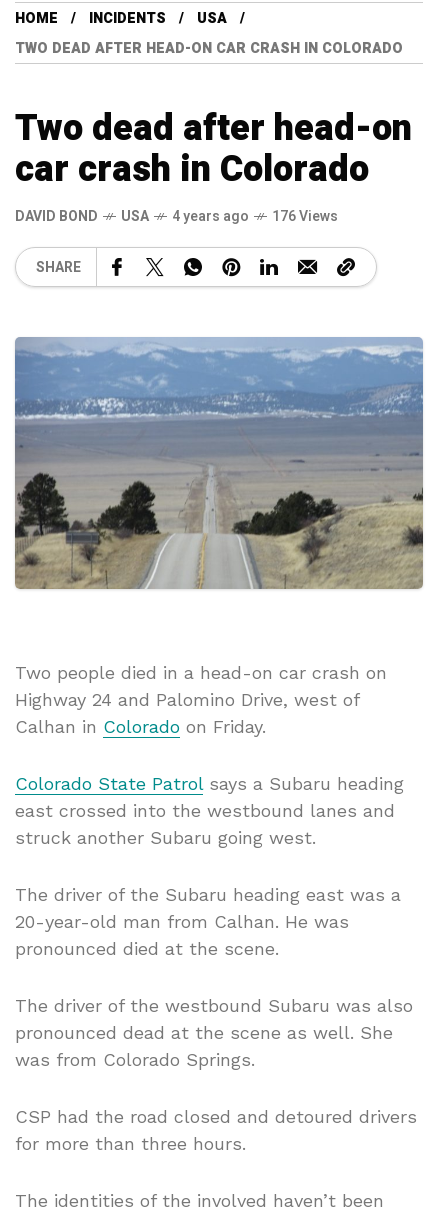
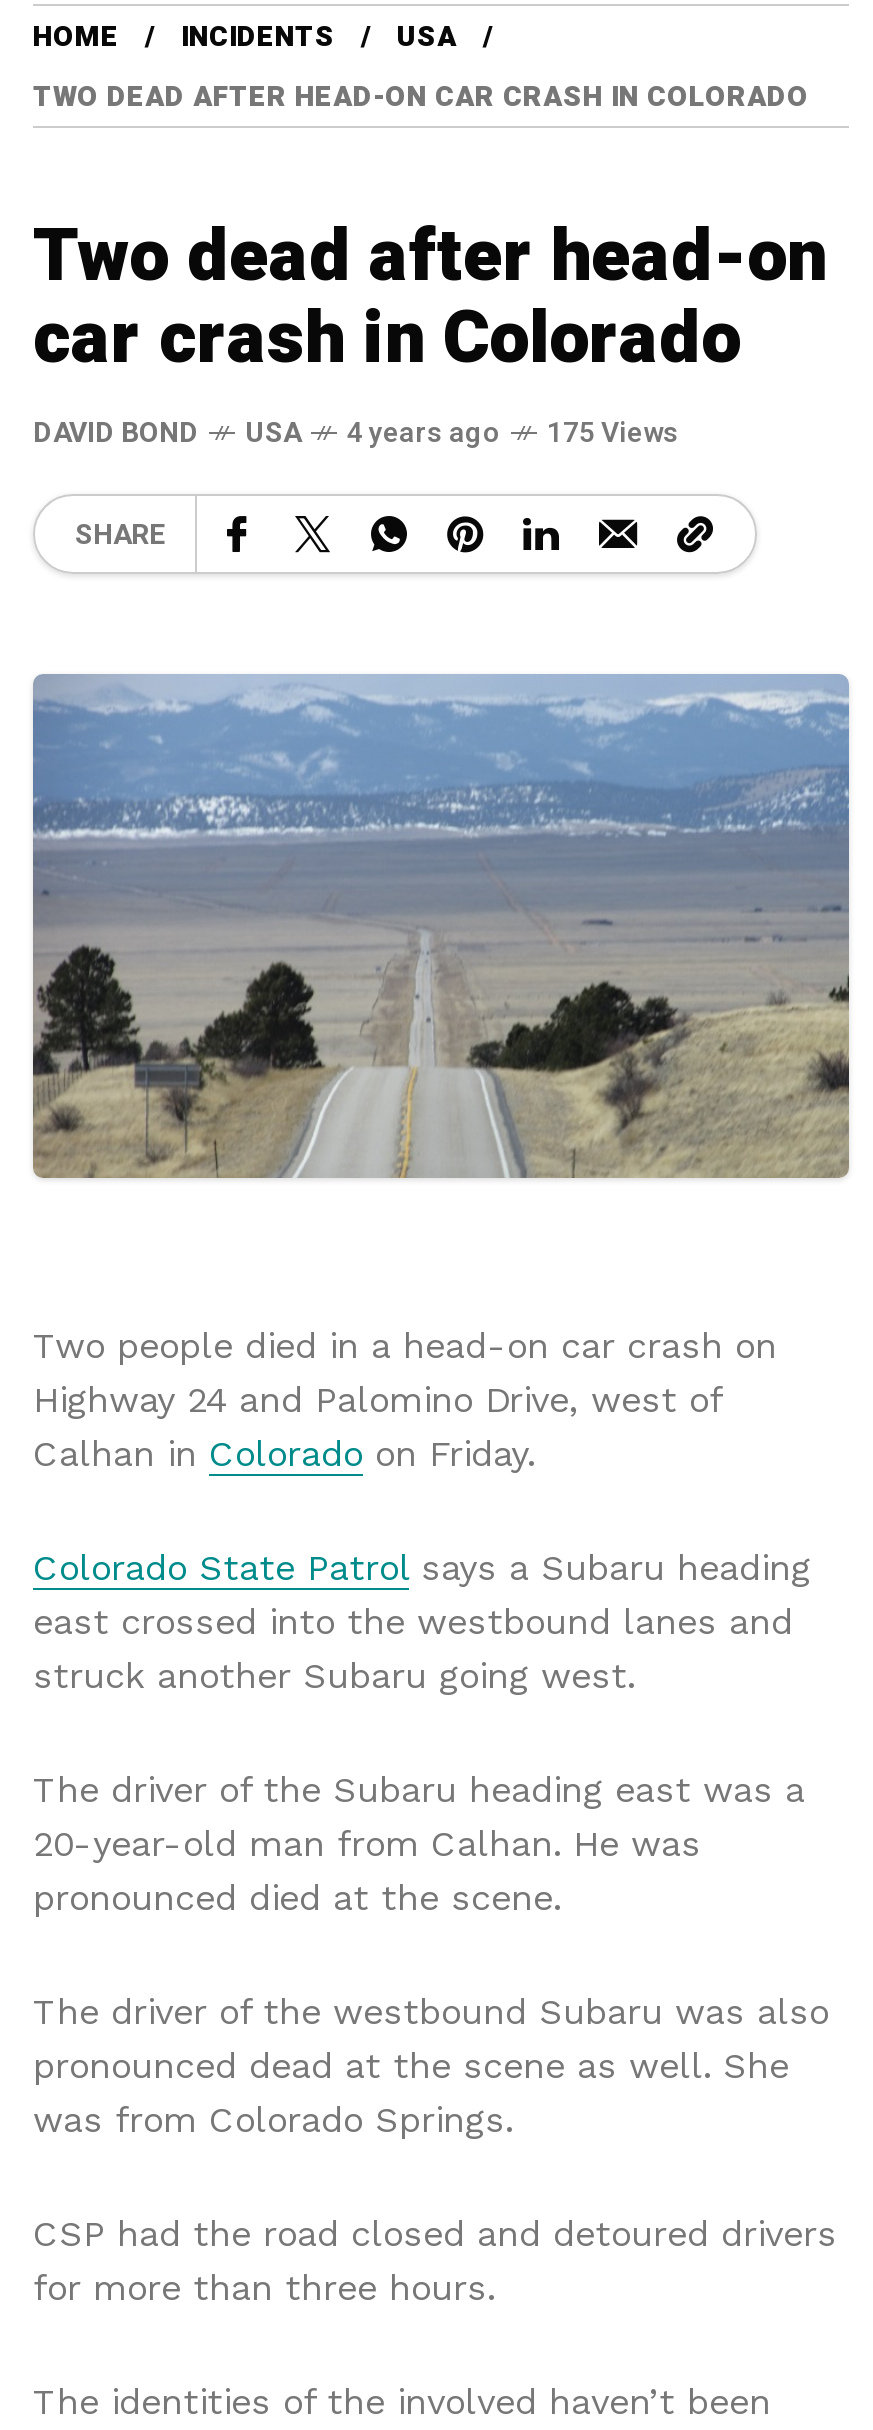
- DAVID BOND USA 4 years ago 176 Views
+ DAVID BOND USA 4 years ago 175 Views
